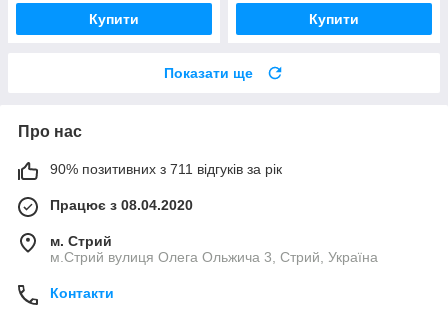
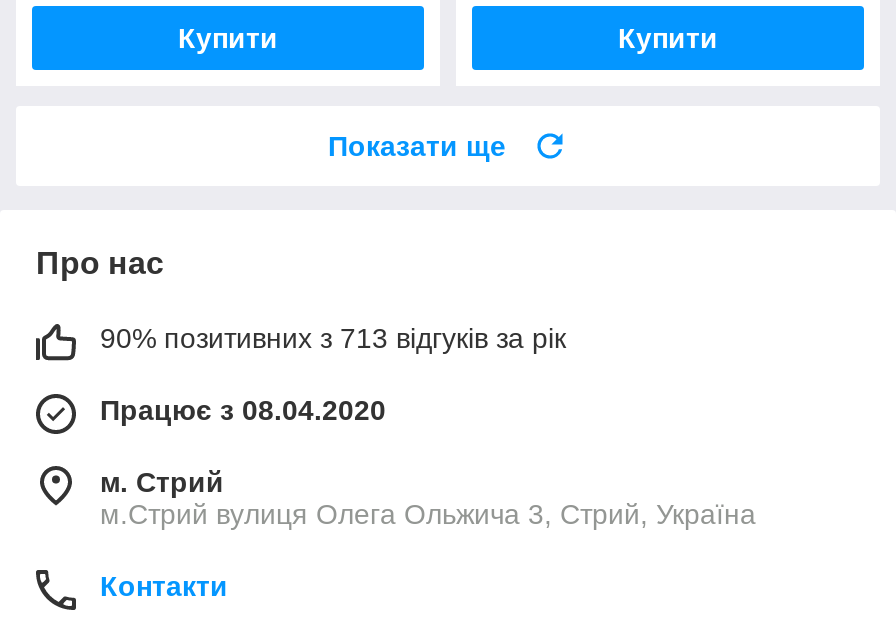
- 90% позитивних з 711 відгуків за рік
+ 90% позитивних з 713 відгуків за рік
